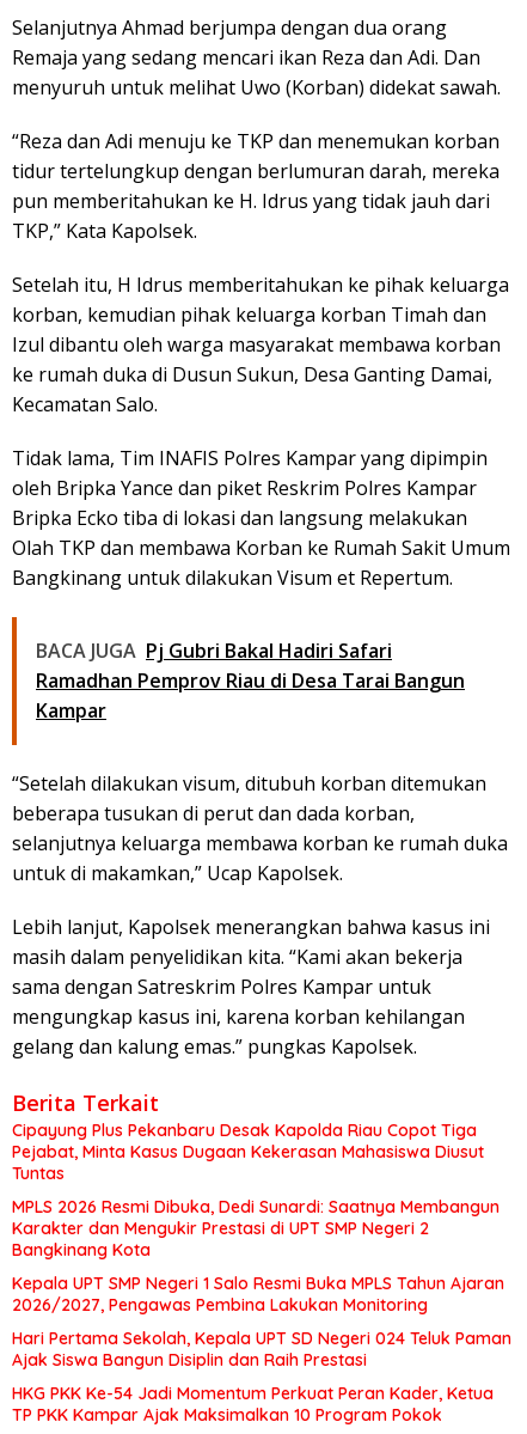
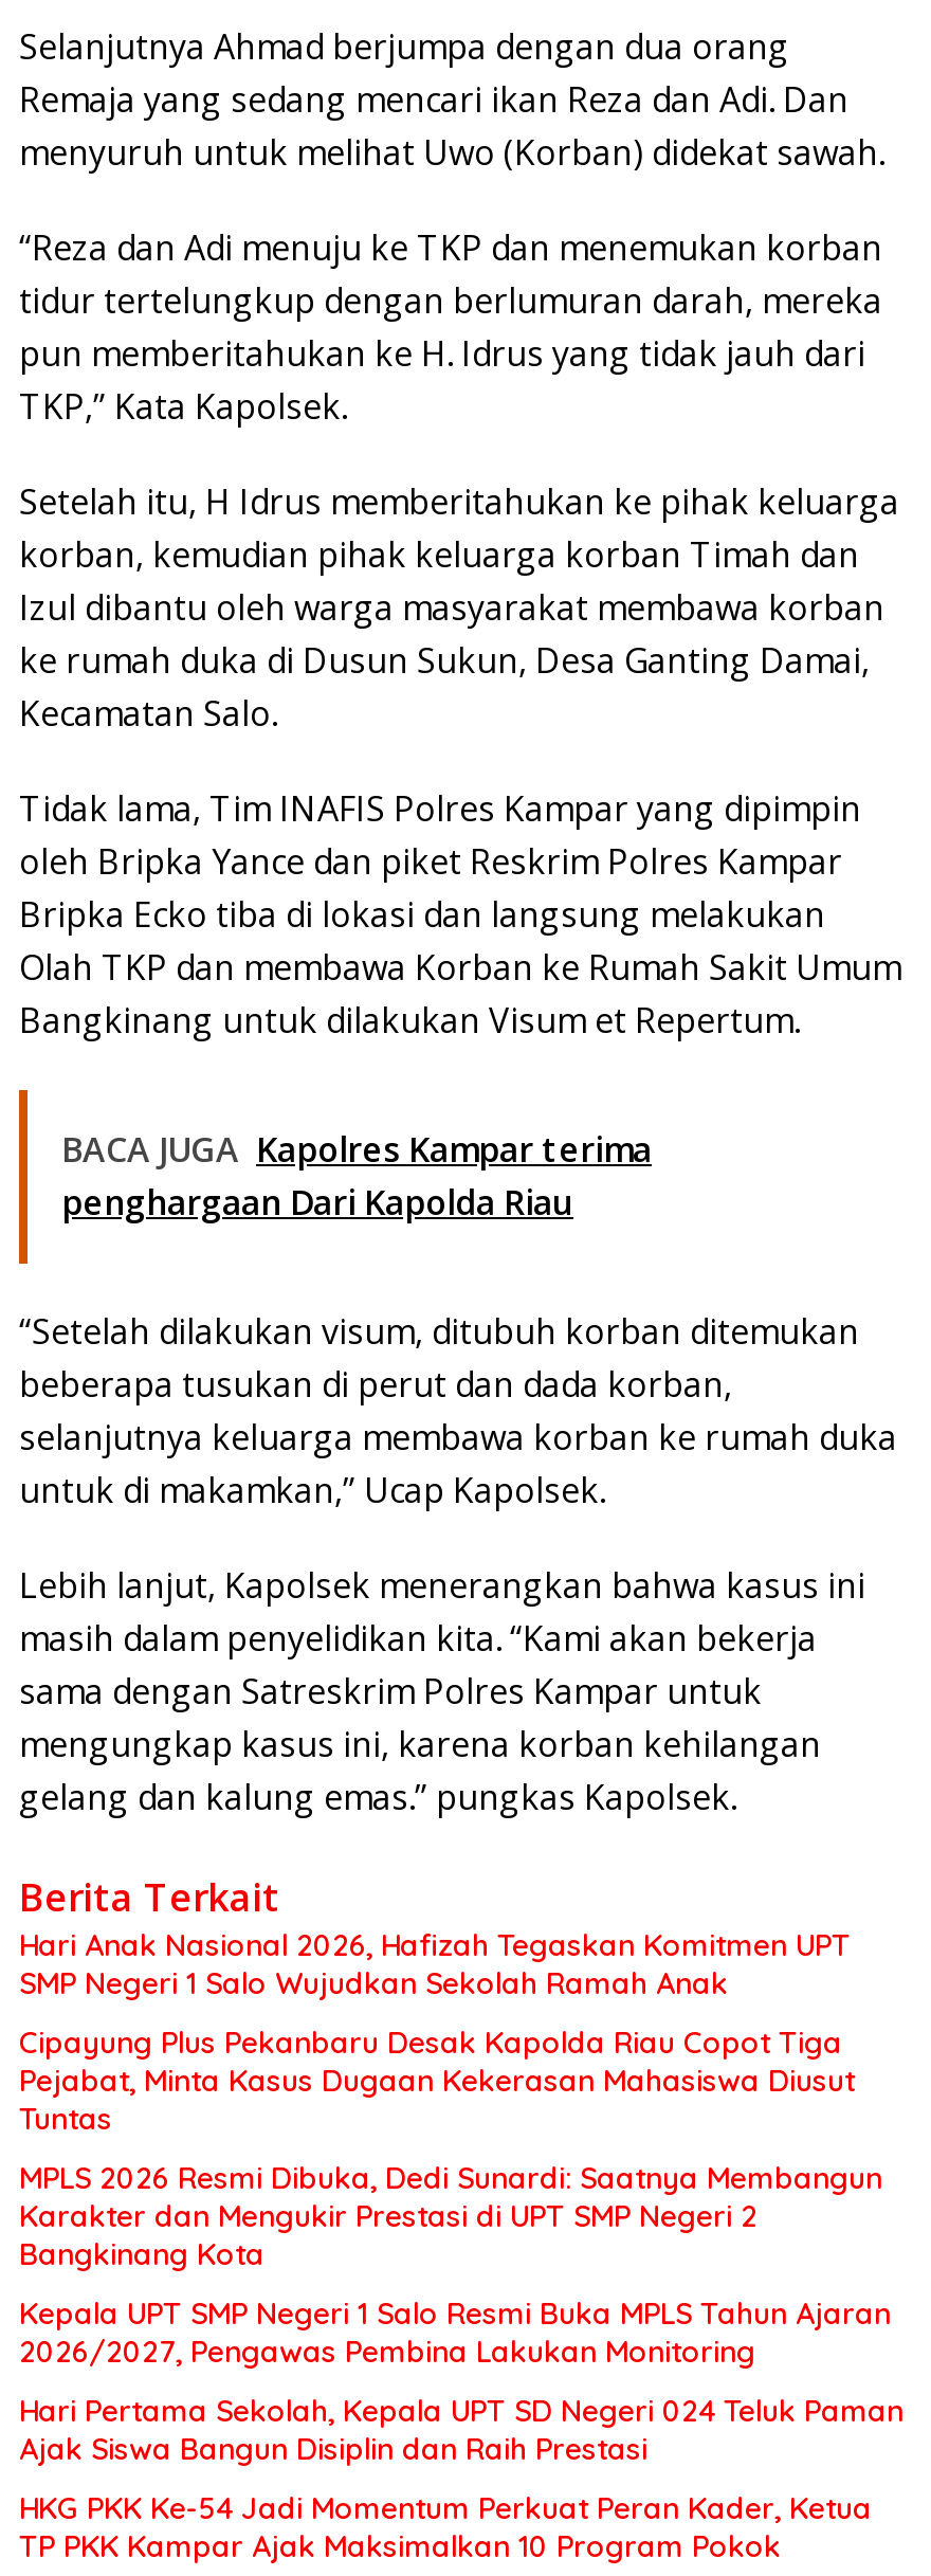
- BACA JUGA Pj Gubri Bakal Hadiri Safari
- Ramadhan Pemprov Riau di Desa Tarai Bangun
- Kampar
+ BACA JUGA Kapolres Kampar terima
+ penghargaan Dari Kapolda Riau

moved up: “Setelah dilakukan visum, ditubuh korban ditemukan | beberapa tusukan di perut dan dada korban, | selanjutnya keluarga membawa korban ke rumah duka | ... | gelang dan kalung emas.” pungkas Kapolsek. | Berita Terkait

+ Hari Anak Nasional 2026, Hafizah Tegaskan Komitmen UPT
+ SMP Negeri 1 Salo Wujudkan Sekolah Ramah Anak
